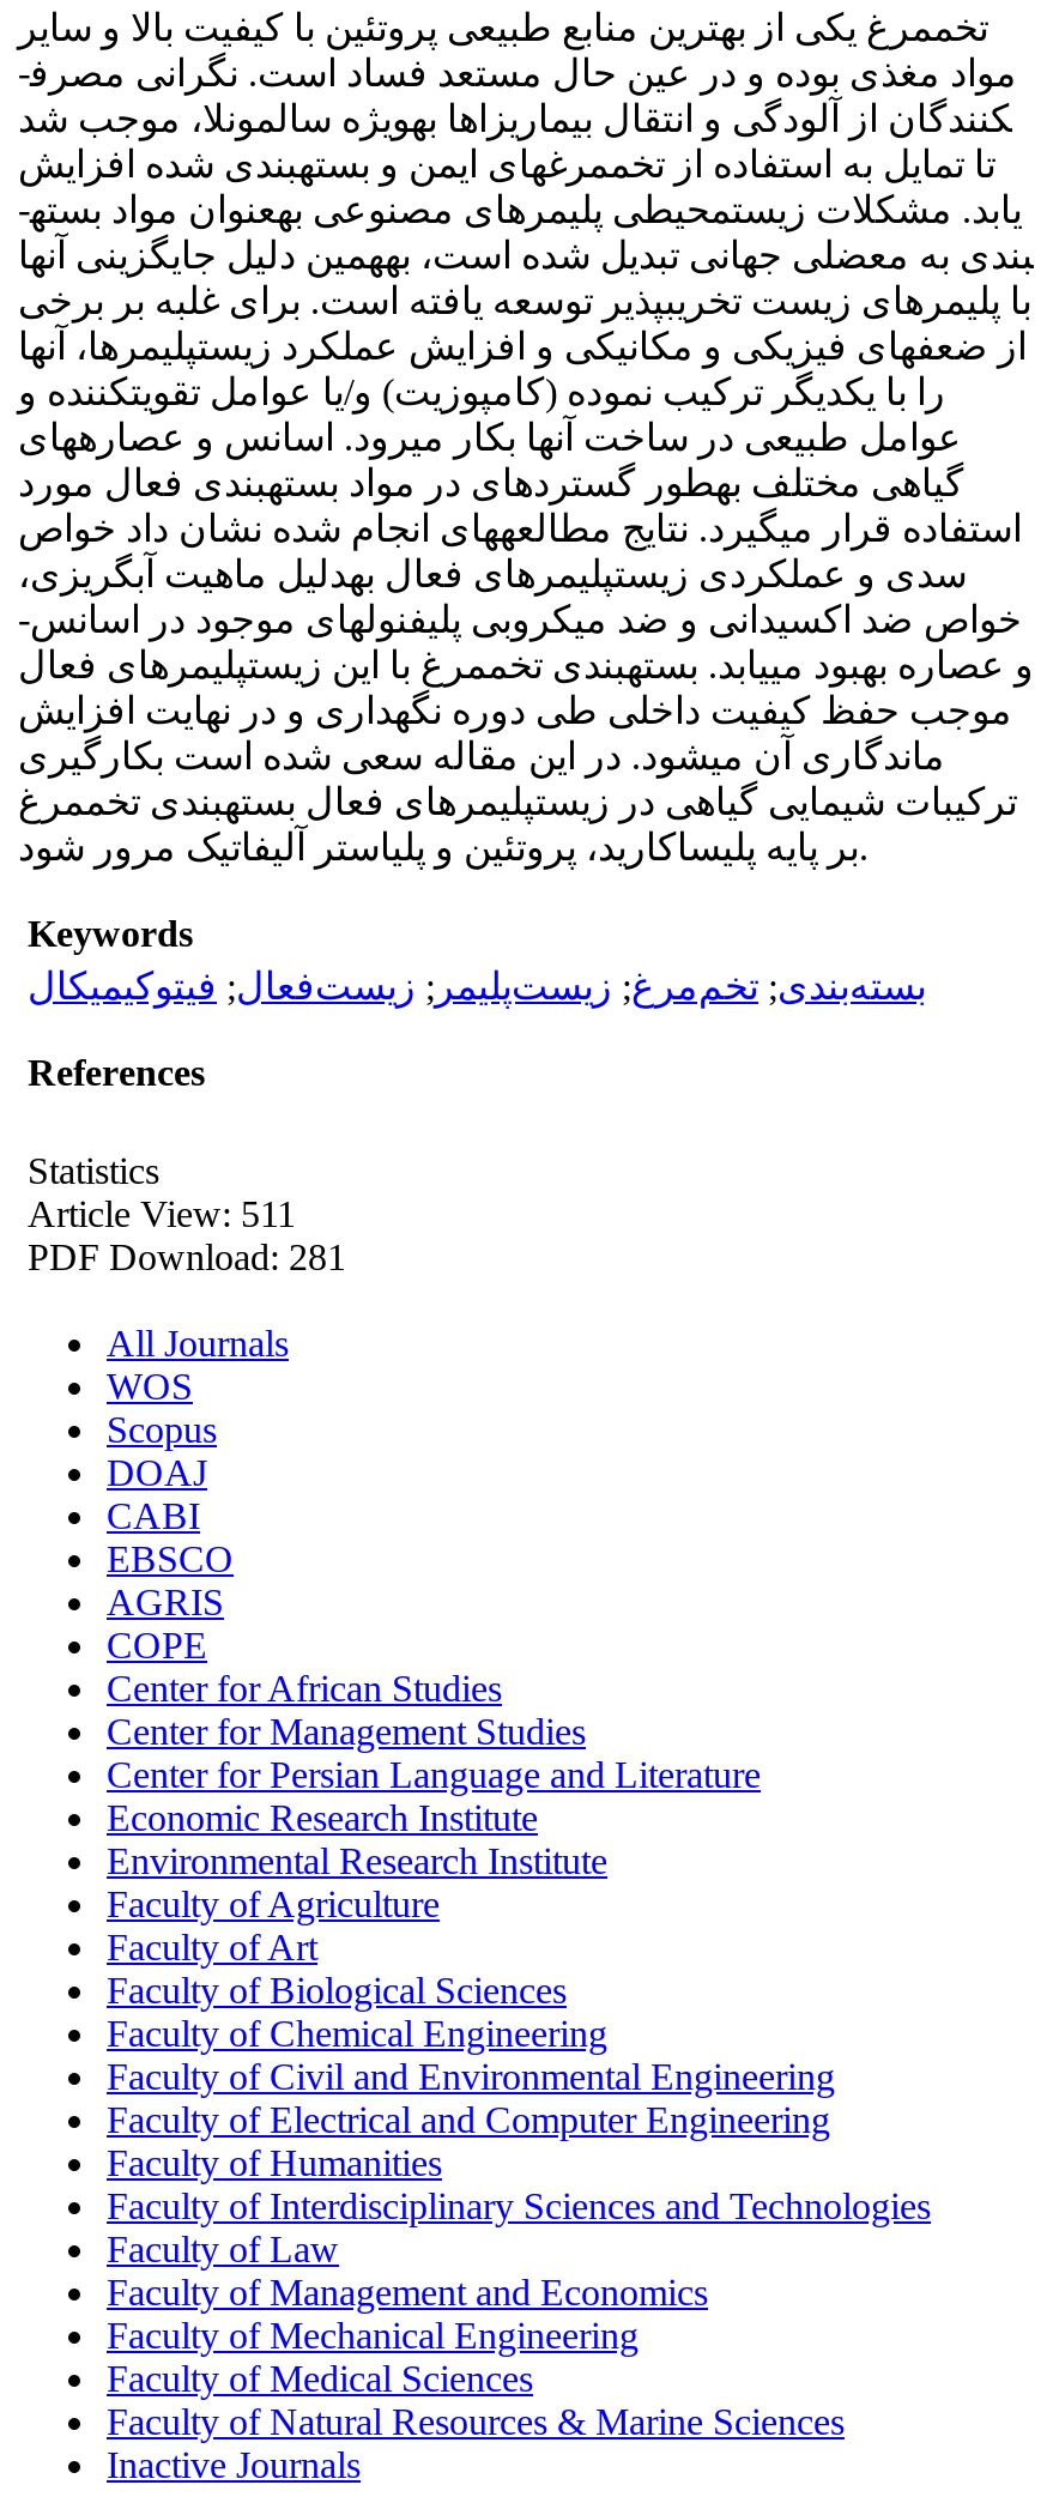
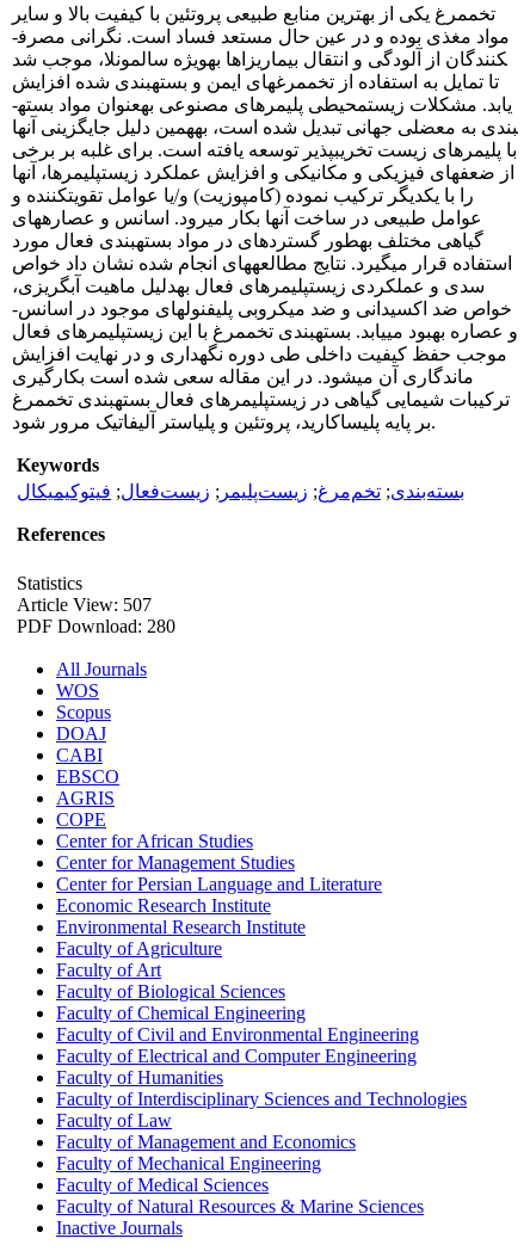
- Article View: 511
+ Article View: 507

- PDF Download: 281
+ PDF Download: 280
